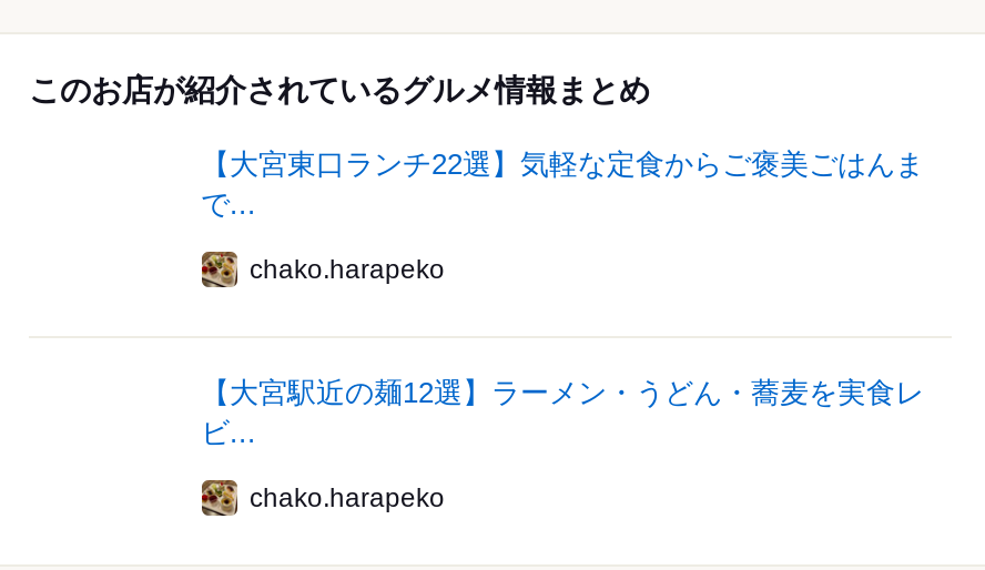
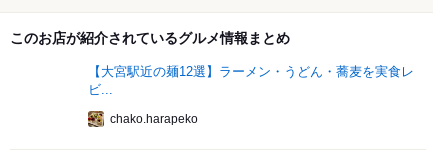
- 【大宮東口ランチ22選】気軽な定食からご褒美ごはんま
- で...
- chako.harapeko
